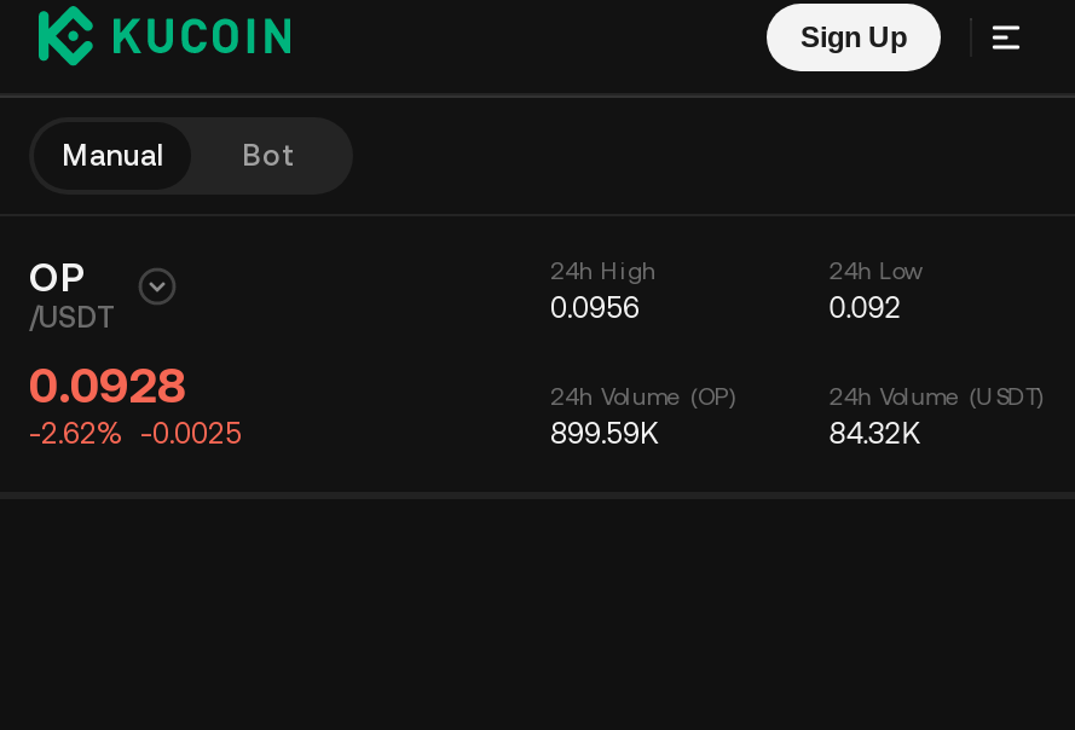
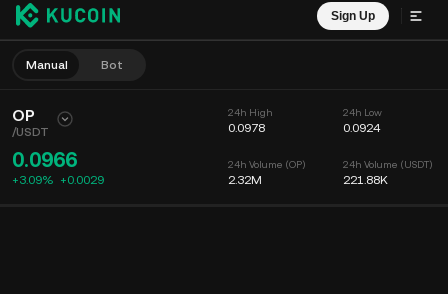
- 0.0956
+ 0.0978

- 0.092
+ 0.0924

- 0.0928
- -2.62% -0.0025
+ 0.0966
+ +3.09% +0.0029

- 899.59K
+ 2.32M

- 84.32K
+ 221.88K
